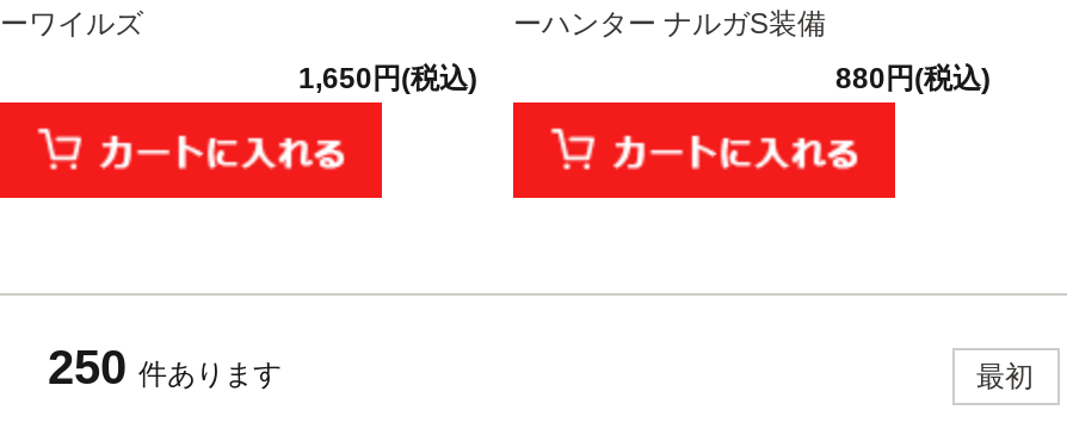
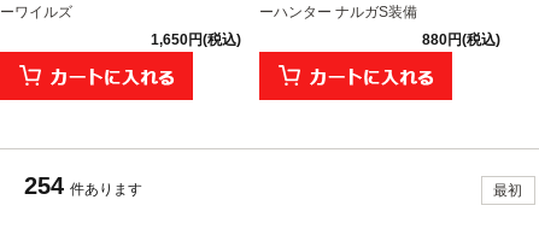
- 250 件あります
+ 254 件あります
